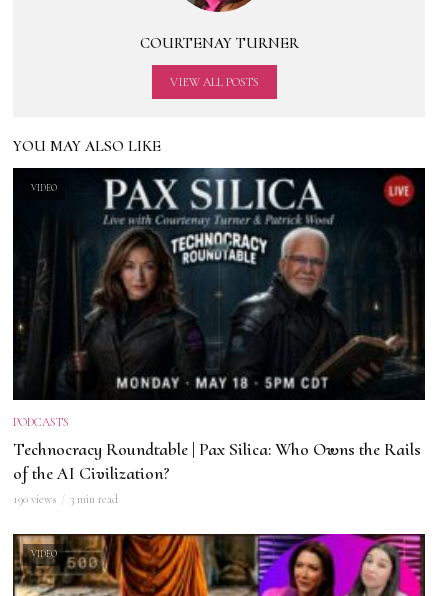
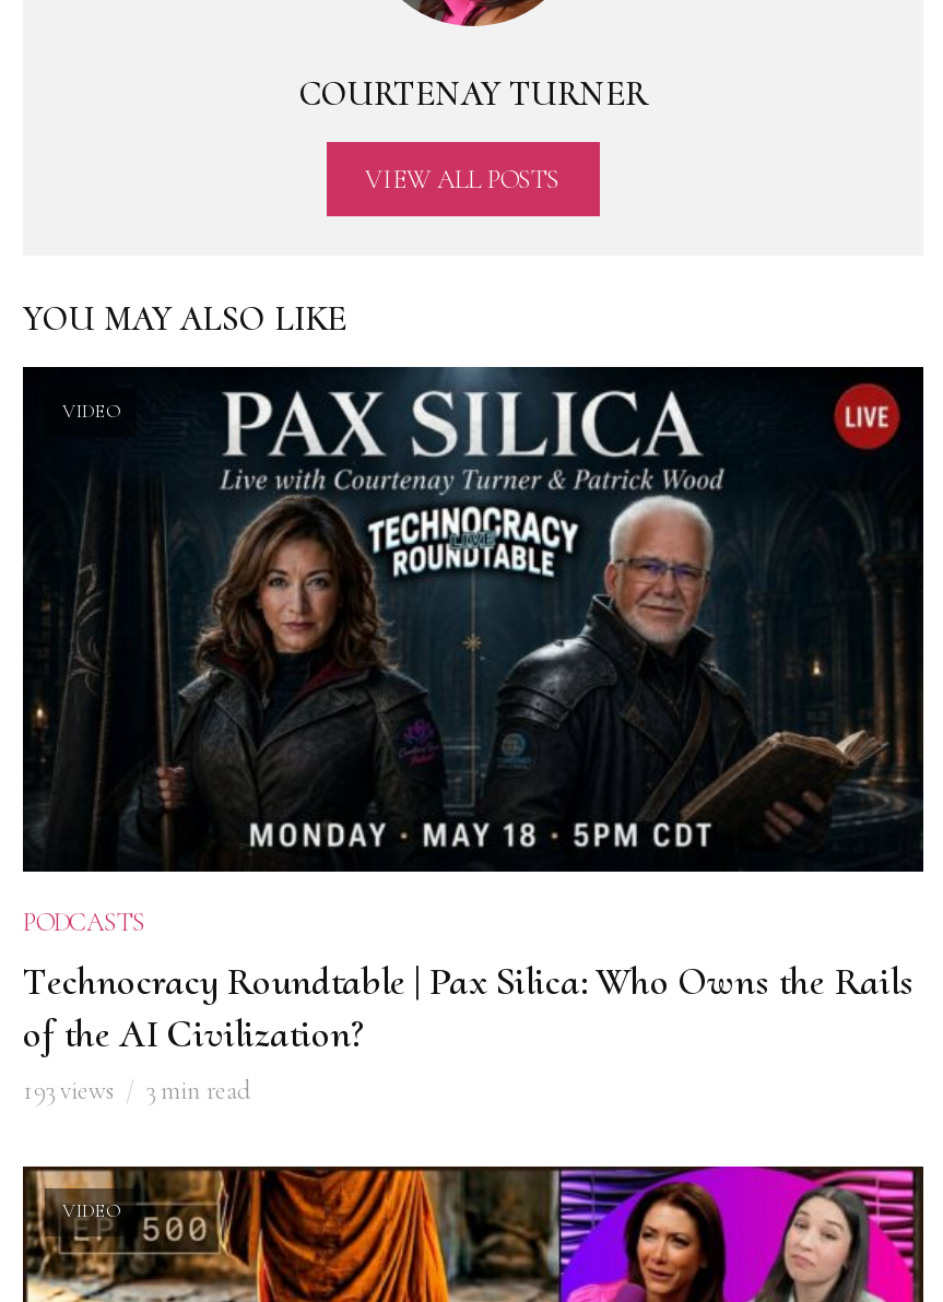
- 190 views 3 min read
+ 193 views 3 min read
